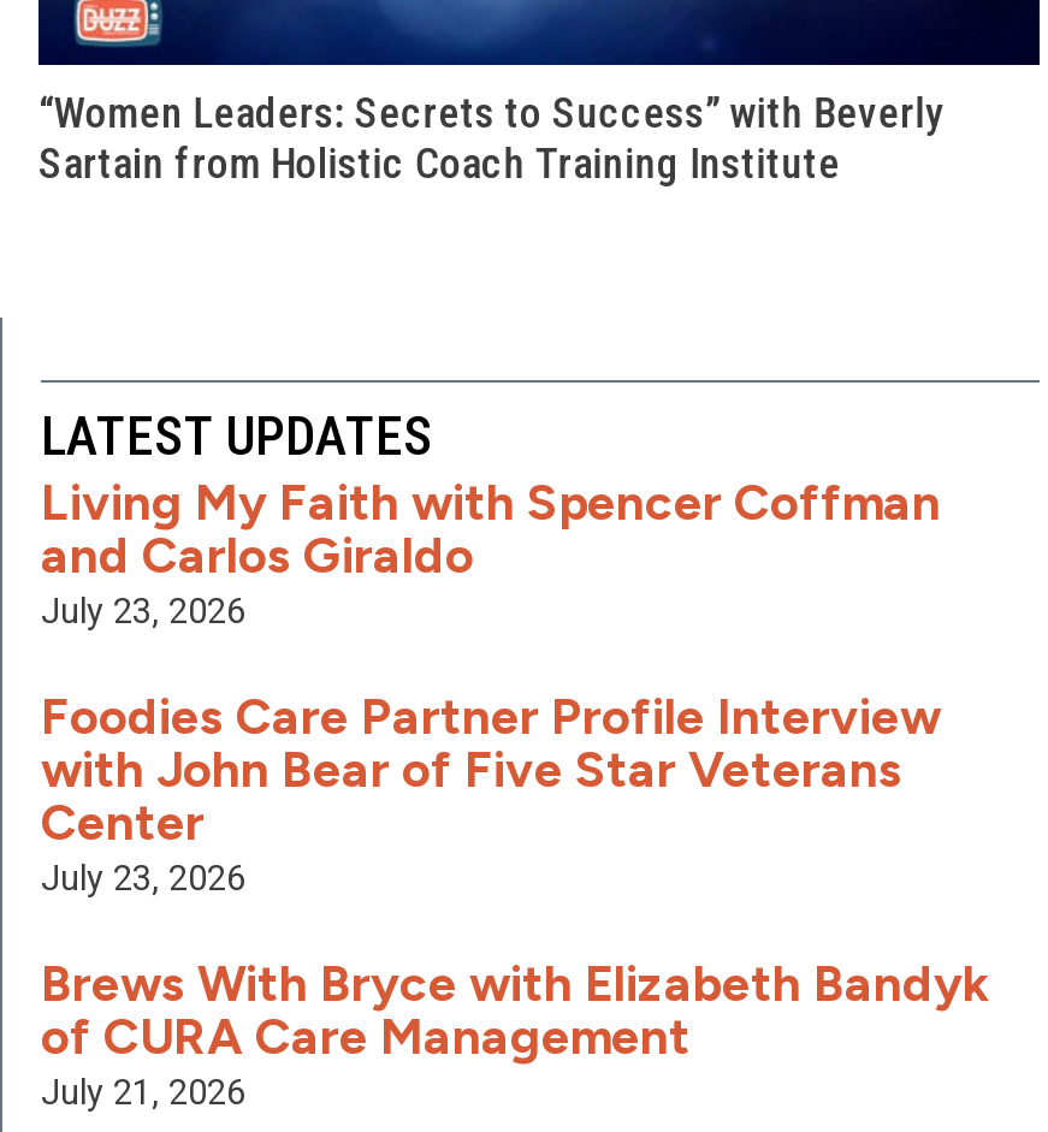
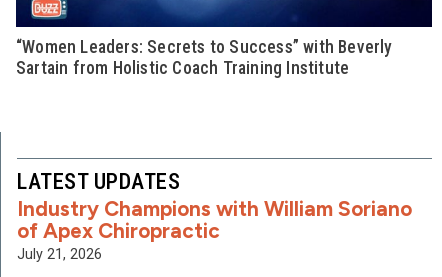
- Living My Faith with Spencer Coffman
- and Carlos Giraldo
- July 23, 2026
- Foodies Care Partner Profile Interview
- with John Bear of Five Star Veterans
- Center
- July 23, 2026
- Brews With Bryce with Elizabeth Bandyk
- of CURA Care Management
+ Industry Champions with William Soriano
+ of Apex Chiropractic
